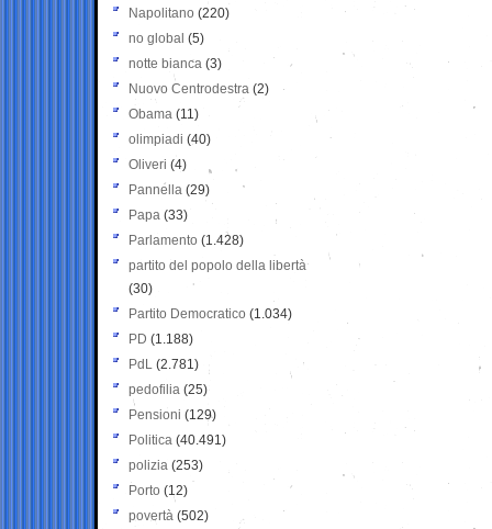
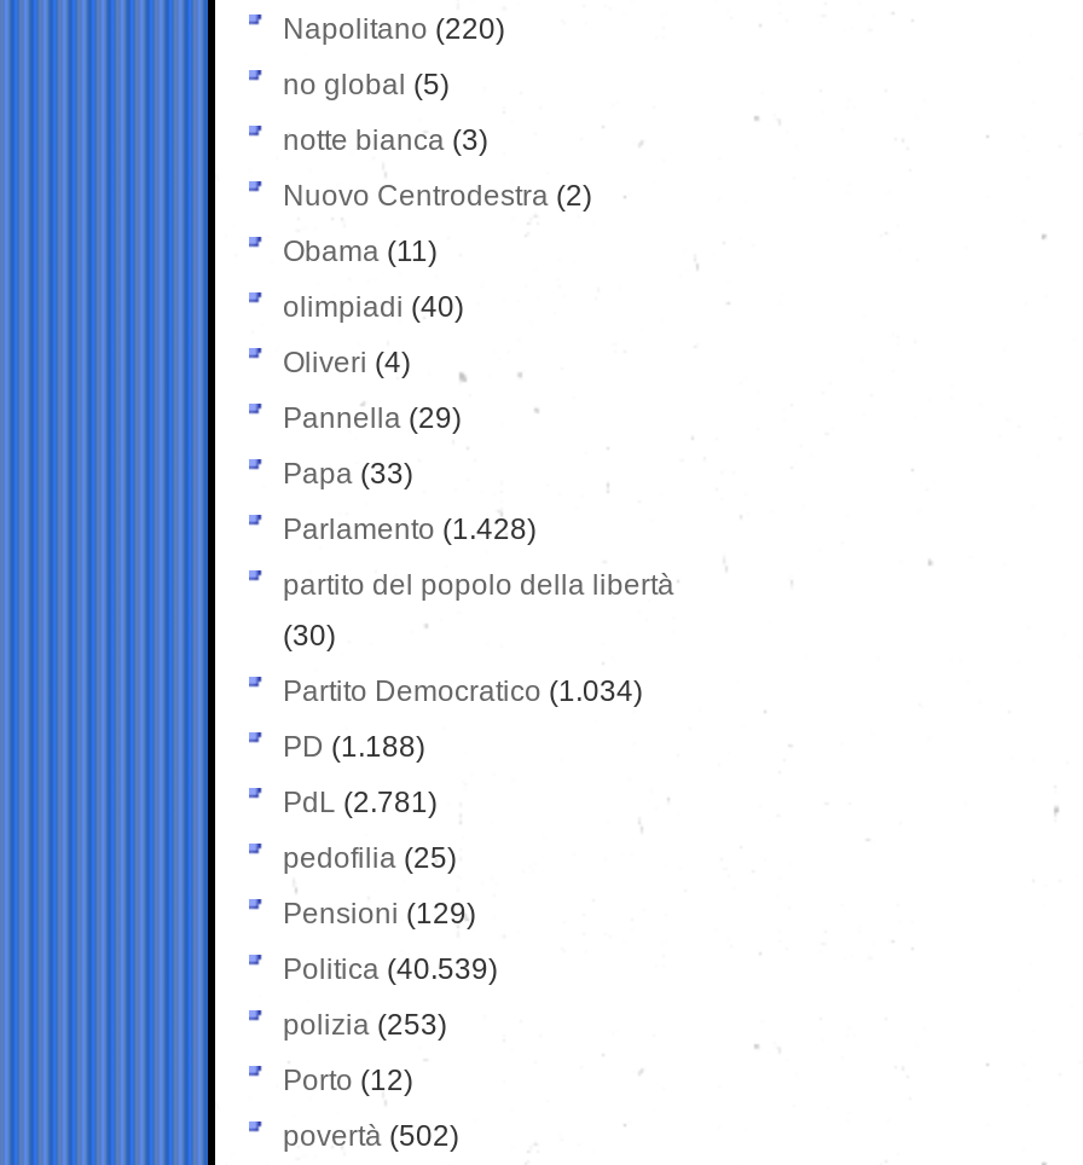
- Politica (40.491)
+ Politica (40.539)
